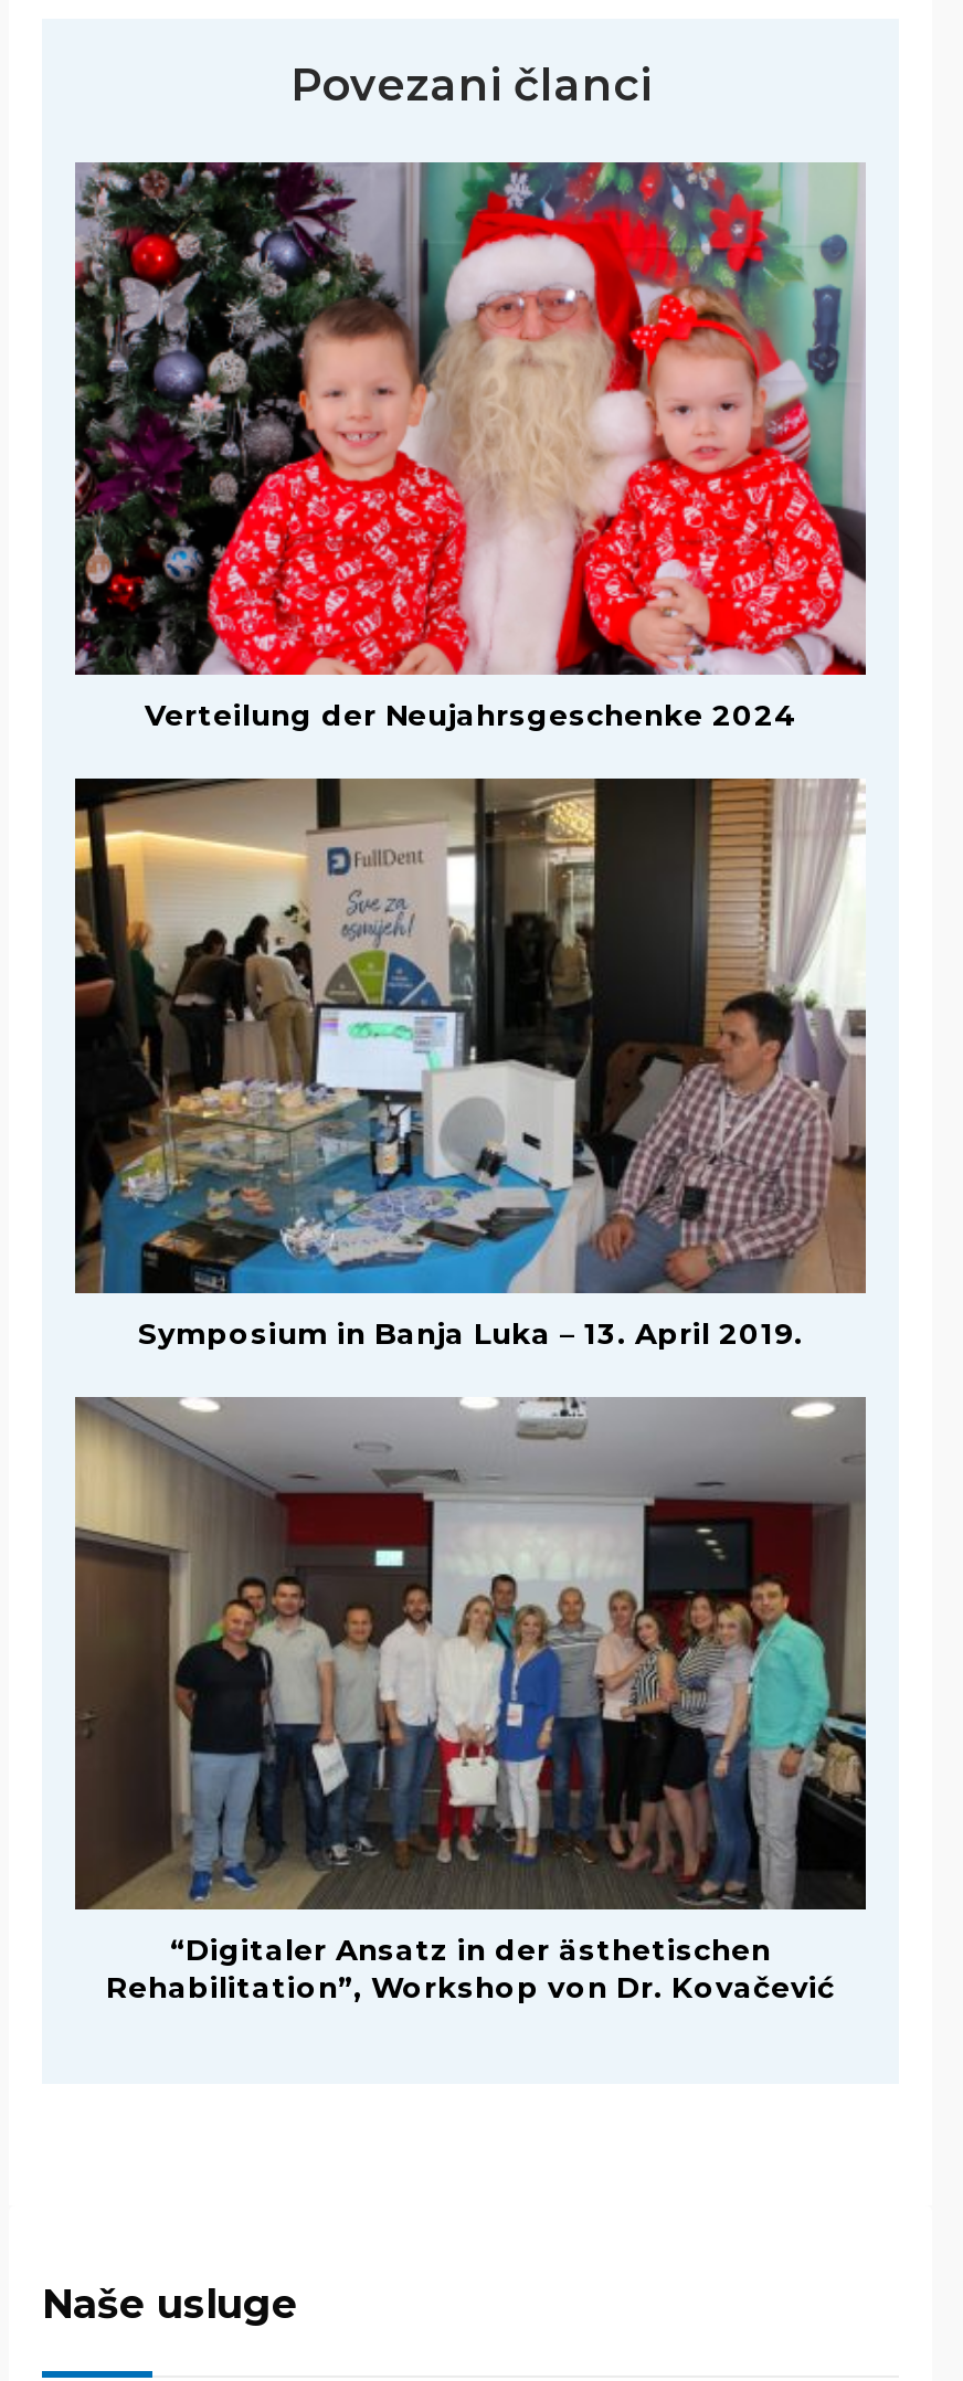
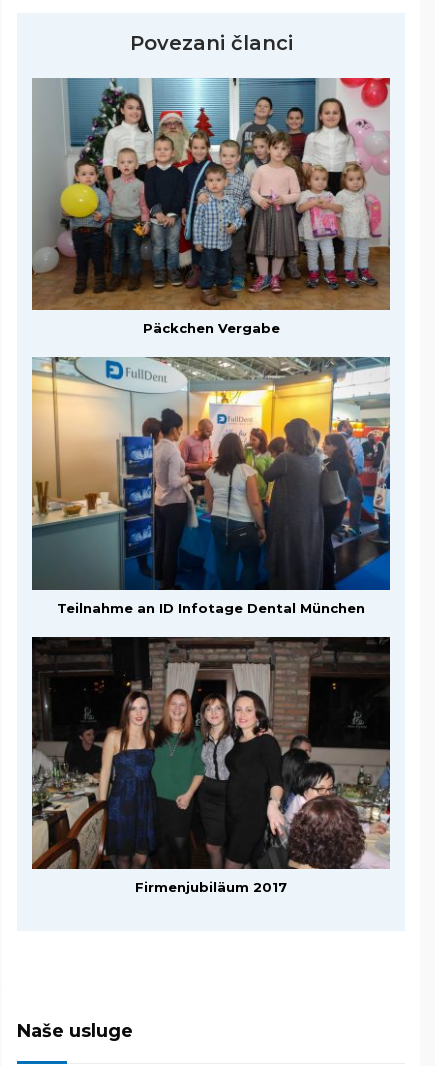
- [image]
- Verteilung der Neujahrsgeschenke 2024
+ [image]
+ Päckchen Vergabe

- [image]
- Symposium in Banja Luka – 13. April 2019.
+ [image]
+ Teilnahme an ID Infotage Dental München

- [image]
- “Digitaler Ansatz in der ästhetischen
- Rehabilitation”, Workshop von Dr. Kovačević
+ [image]
+ Firmenjubiläum 2017
